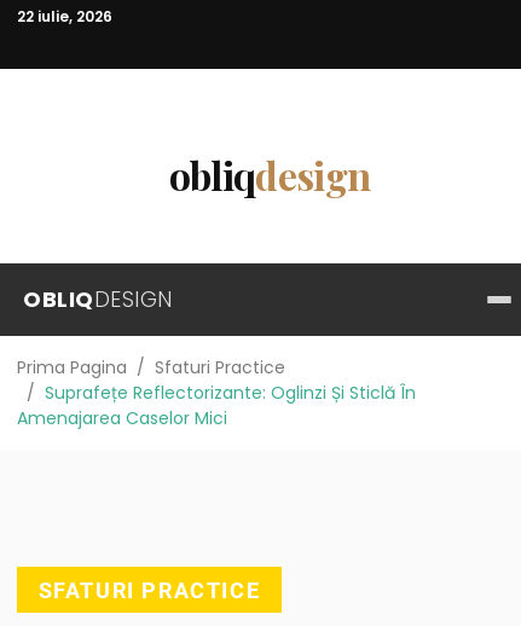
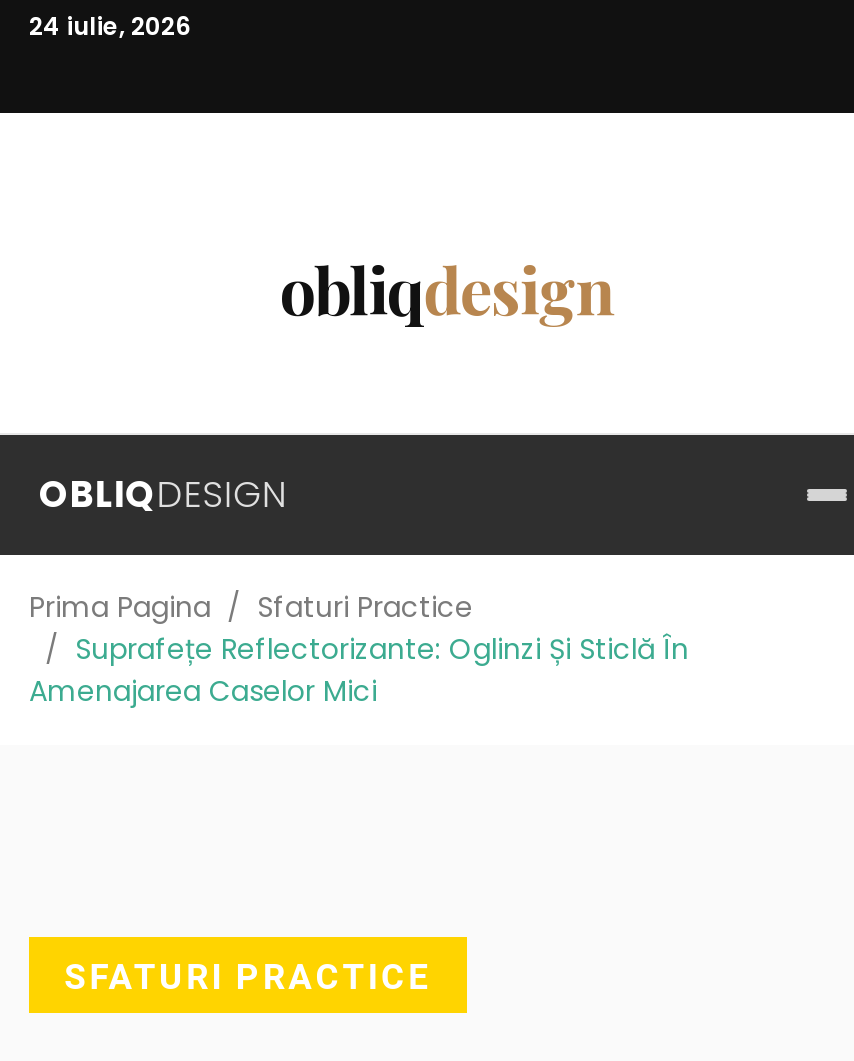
- 22 iulie, 2026
+ 24 iulie, 2026
